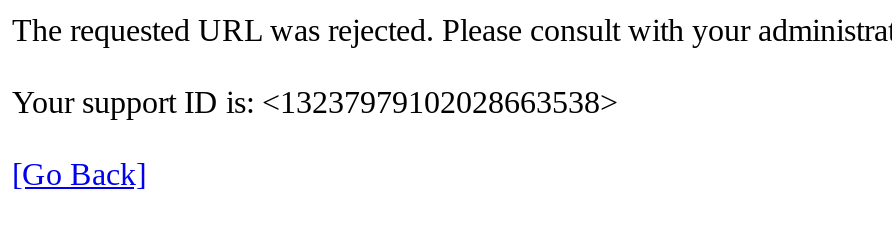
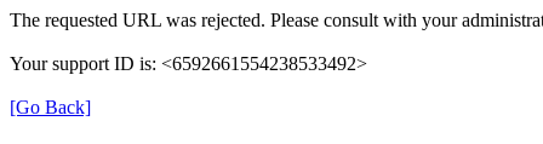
- Your support ID is: <13237979102028663538>
+ Your support ID is: <6592661554238533492>
